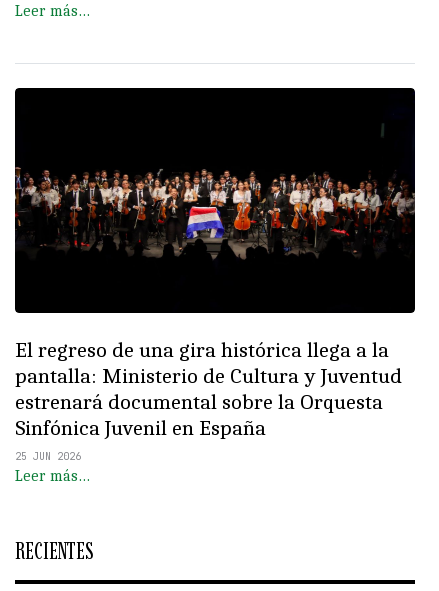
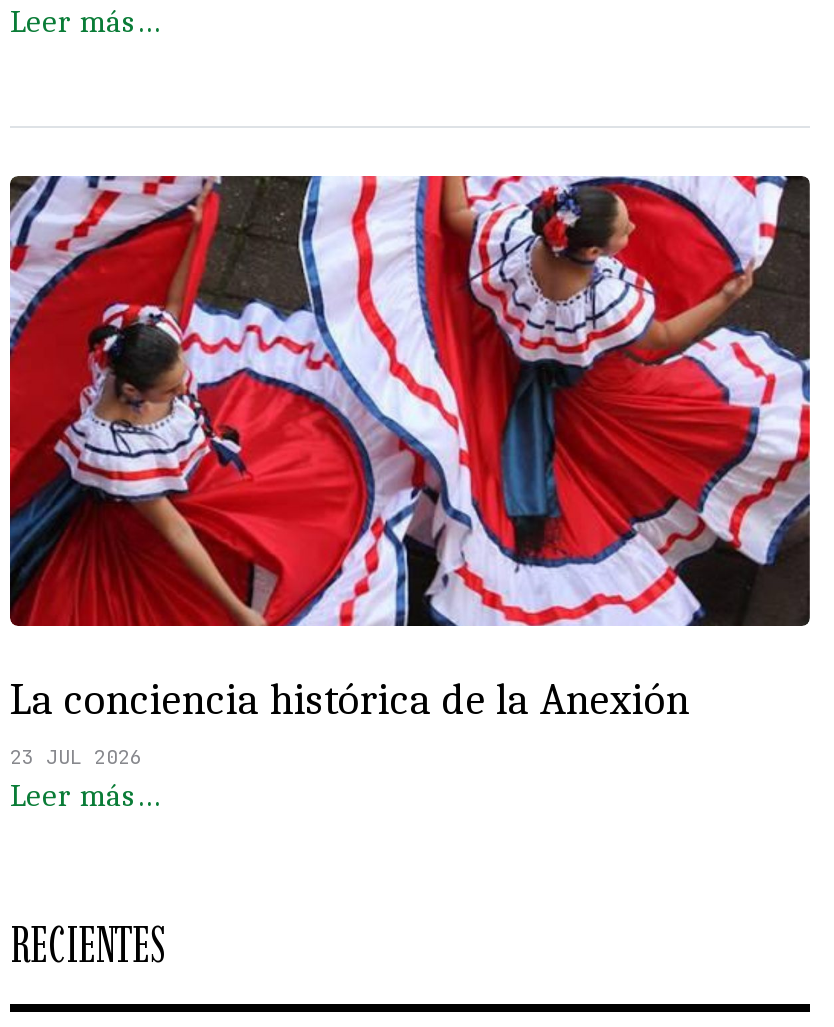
- [image]
+ [image]

- El regreso de una gira histórica llega a la
- pantalla: Ministerio de Cultura y Juventud
- estrenará documental sobre la Orquesta
- Sinfónica Juvenil en España
- 25 JUN 2026
+ La conciencia histórica de la Anexión
+ 23 JUL 2026
